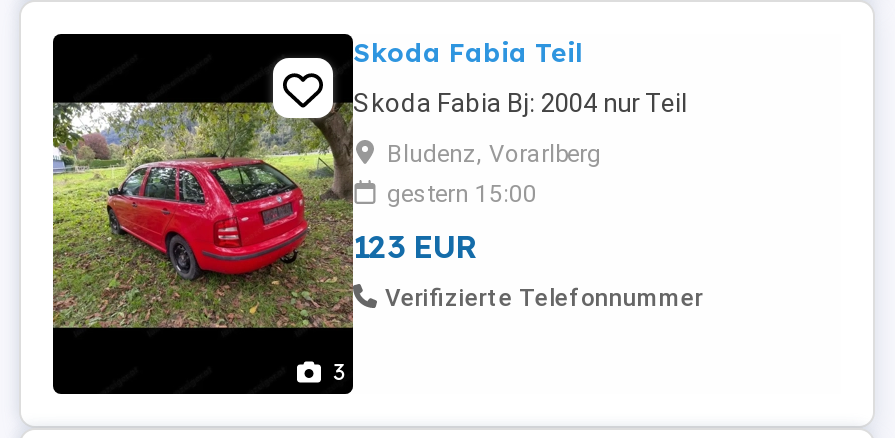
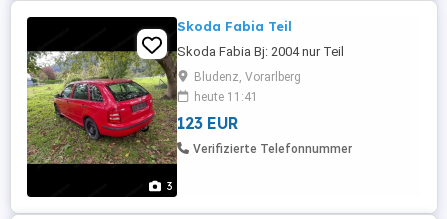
- gestern 15:00
+ heute 11:41
